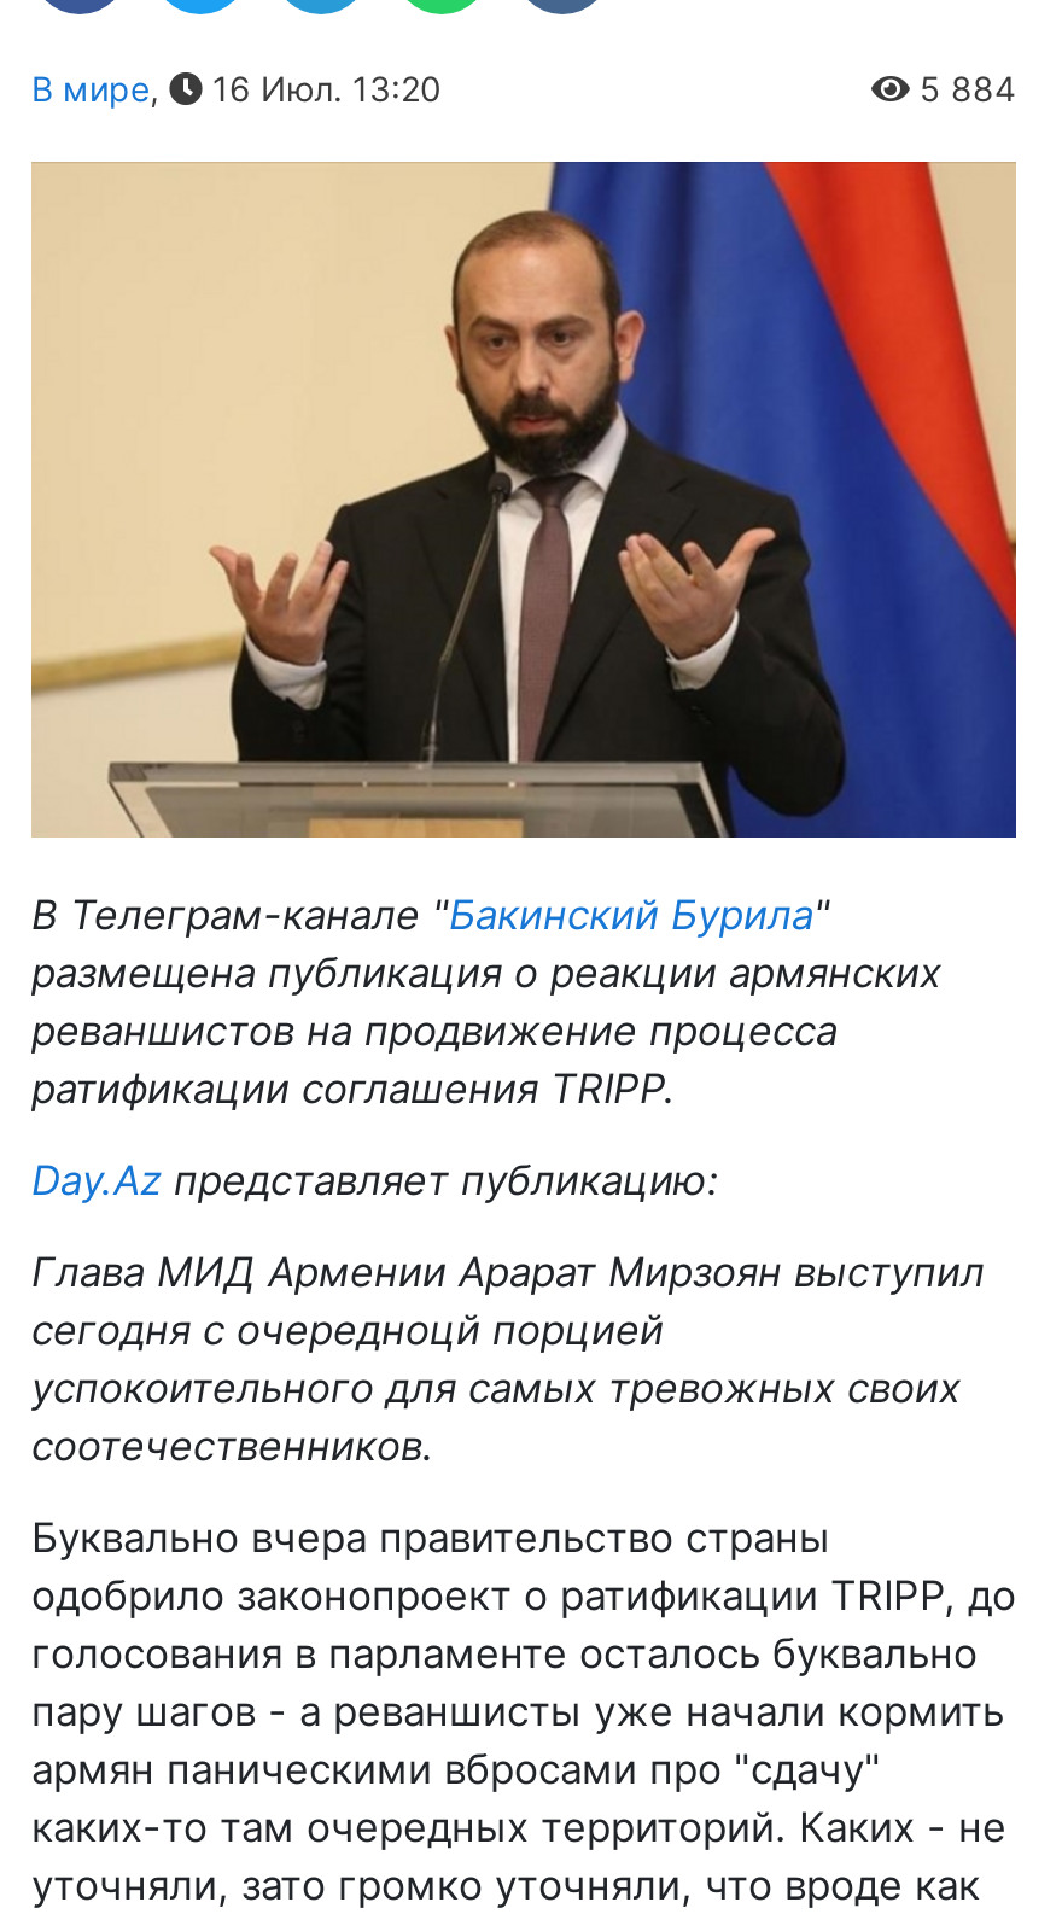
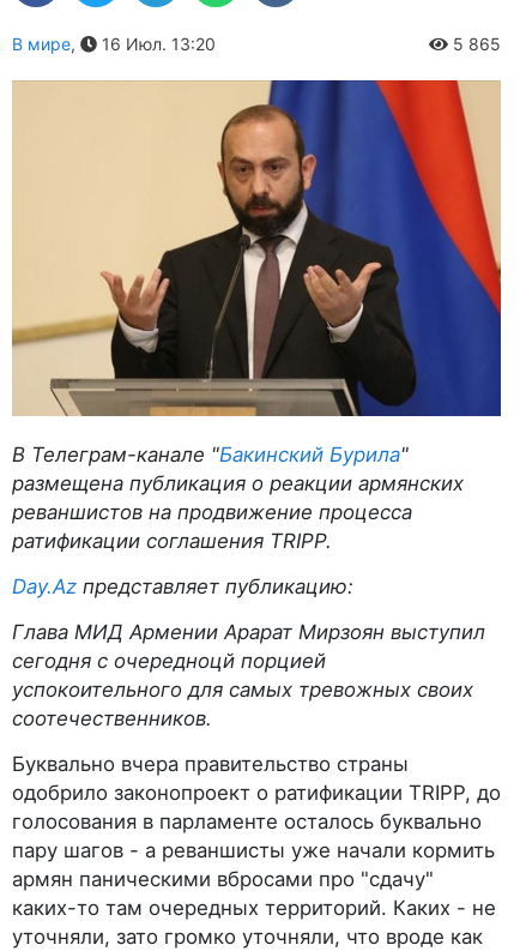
- 5 884
+ 5 865
